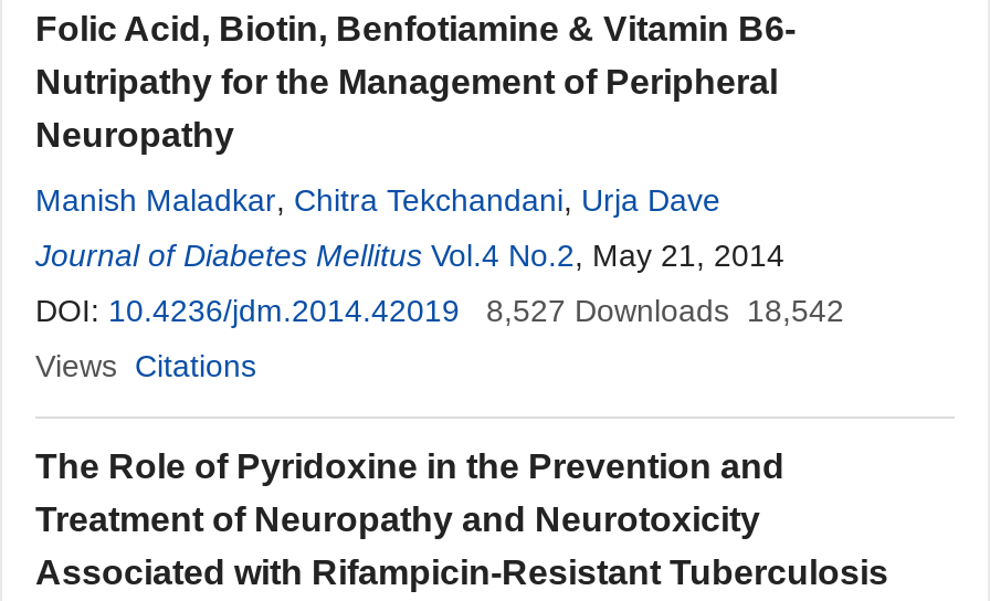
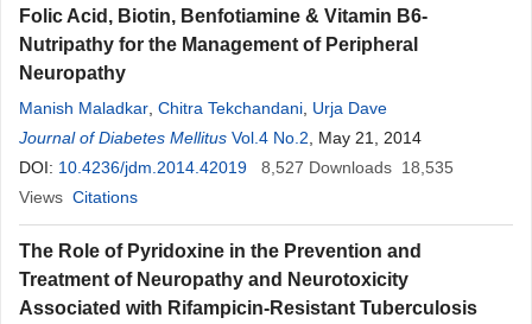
- DOI: 10.4236/jdm.2014.42019 8,527 Downloads 18,542
+ DOI: 10.4236/jdm.2014.42019 8,527 Downloads 18,535
